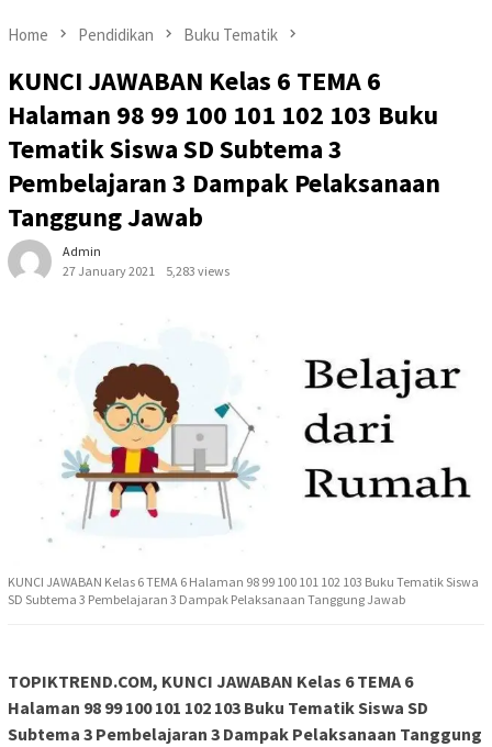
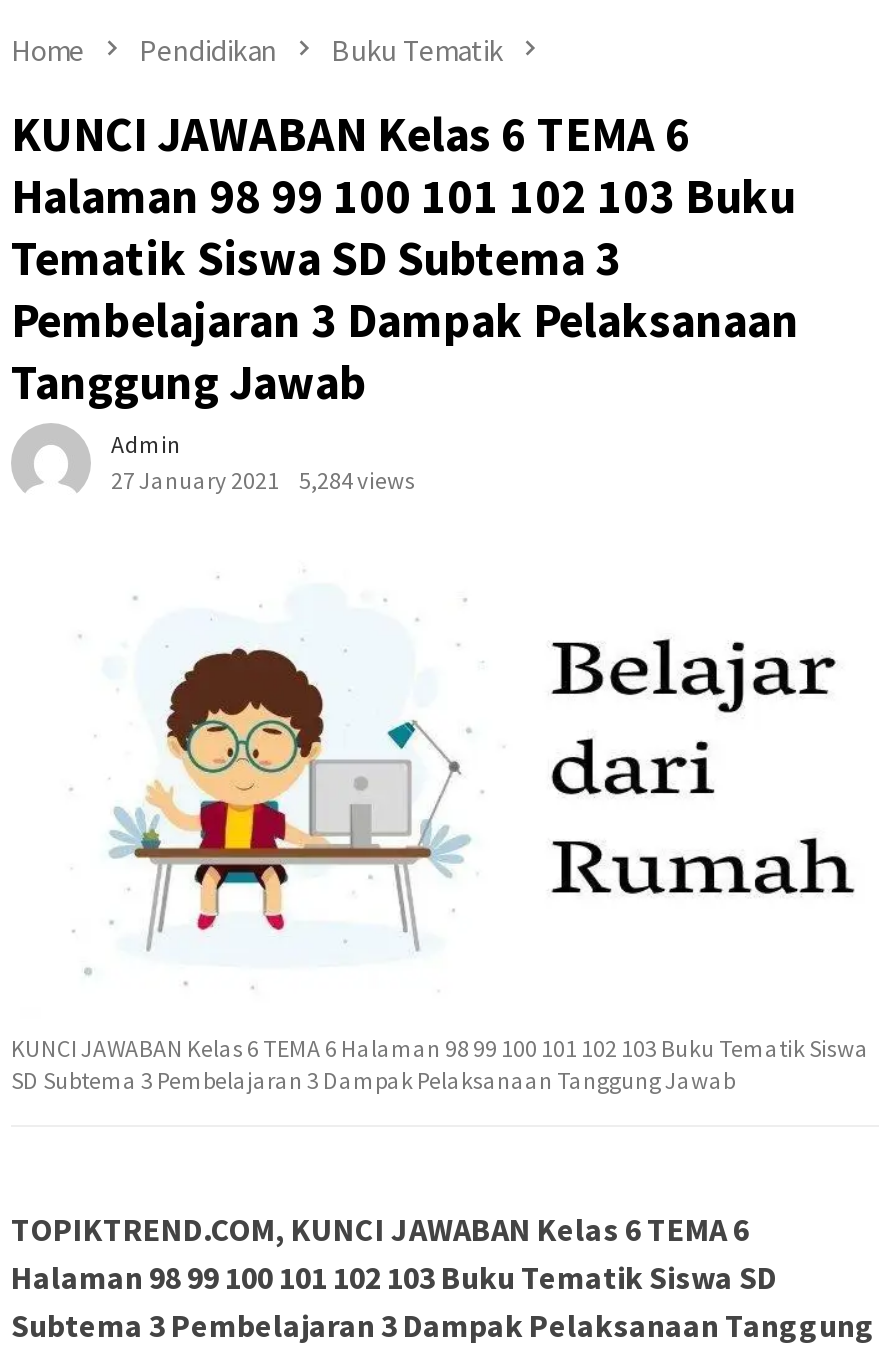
- 27 January 2021 5,283 views
+ 27 January 2021 5,284 views
